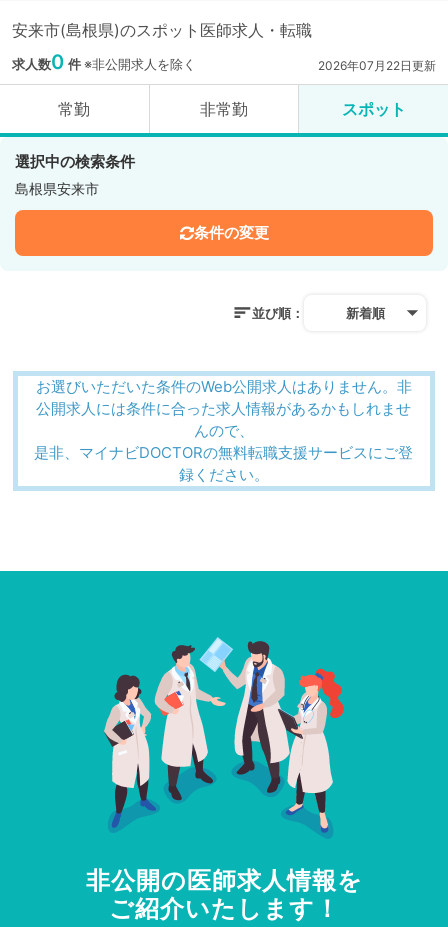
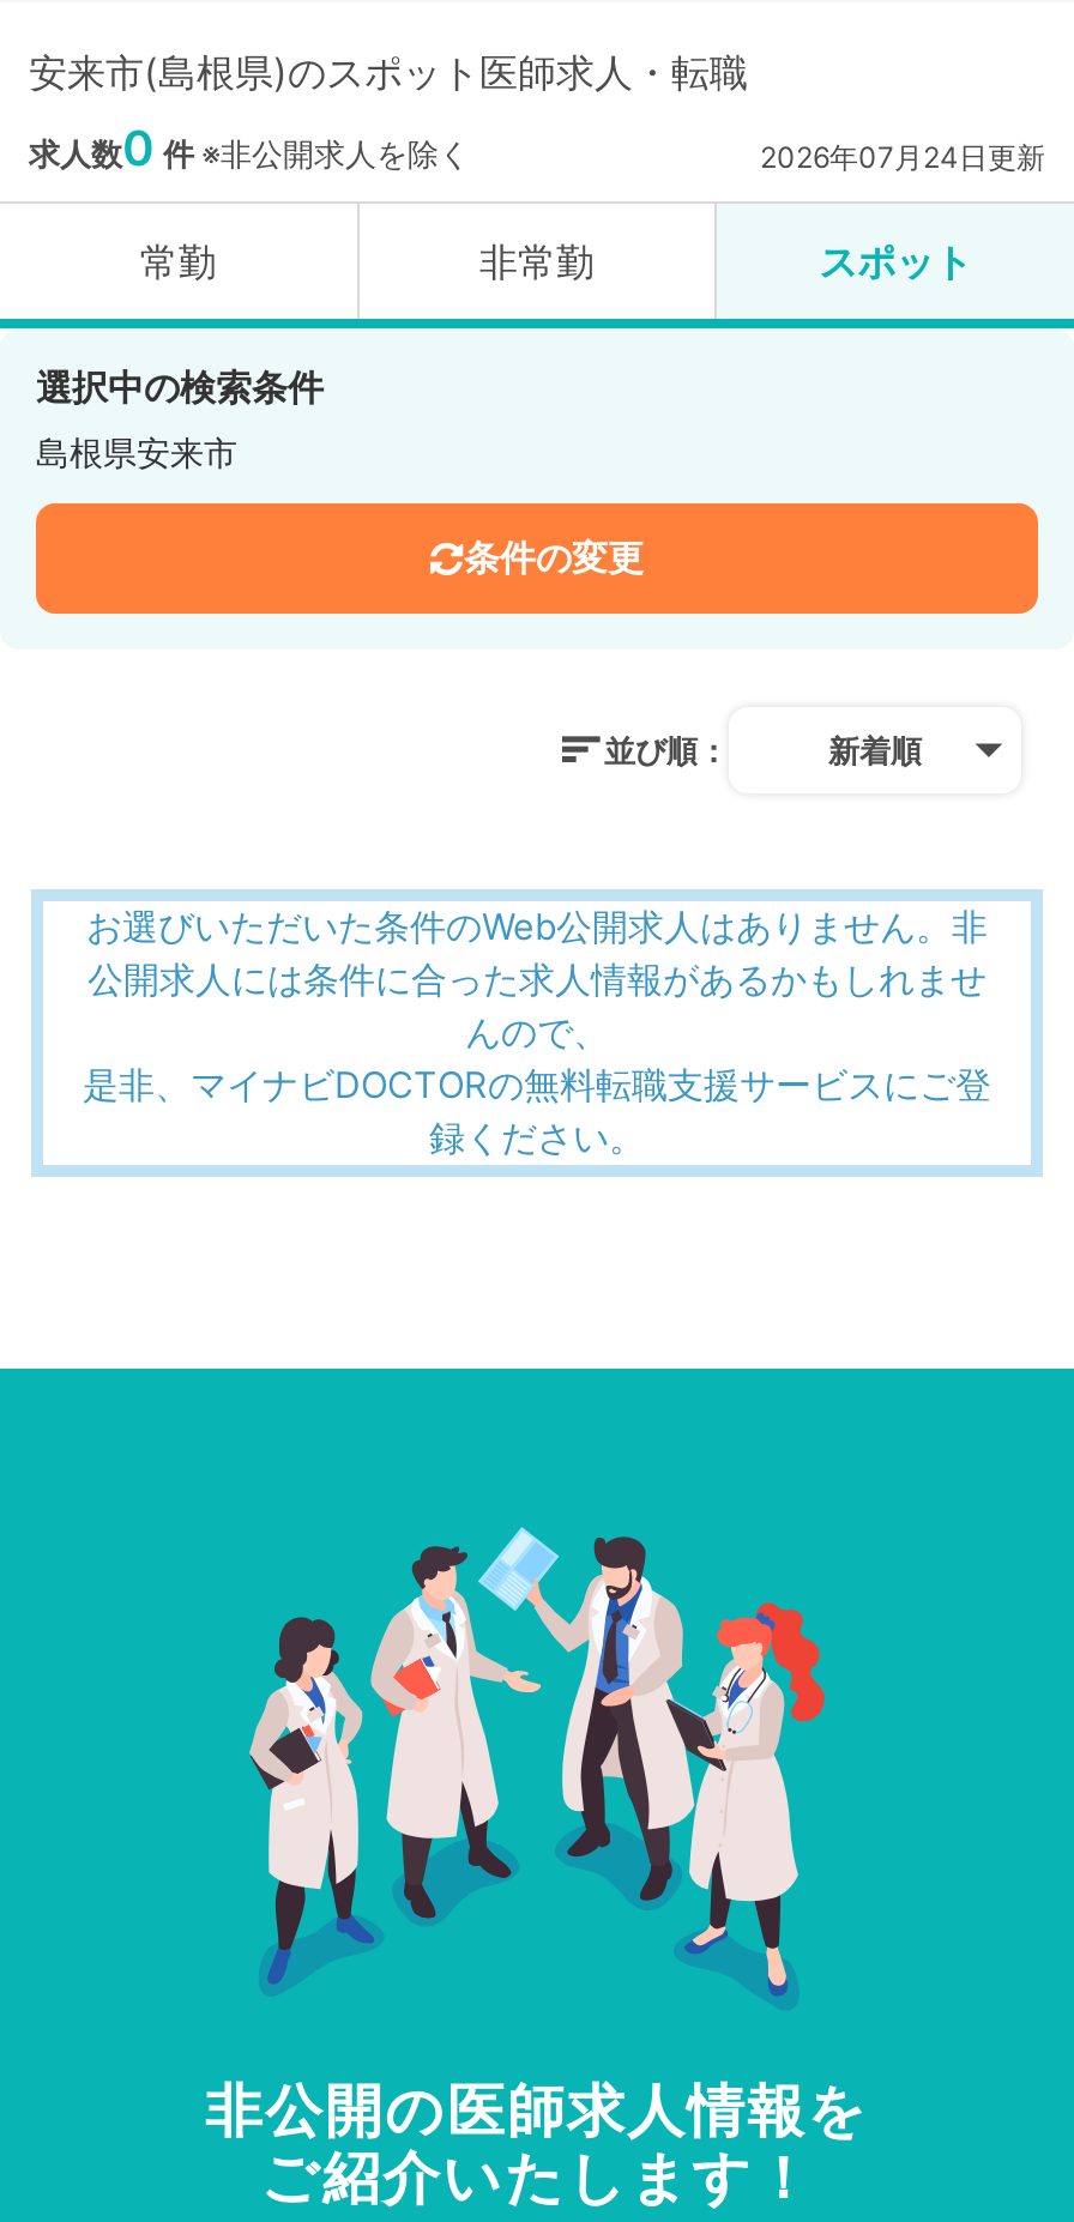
- 2026年07月22日更新
+ 2026年07月24日更新
